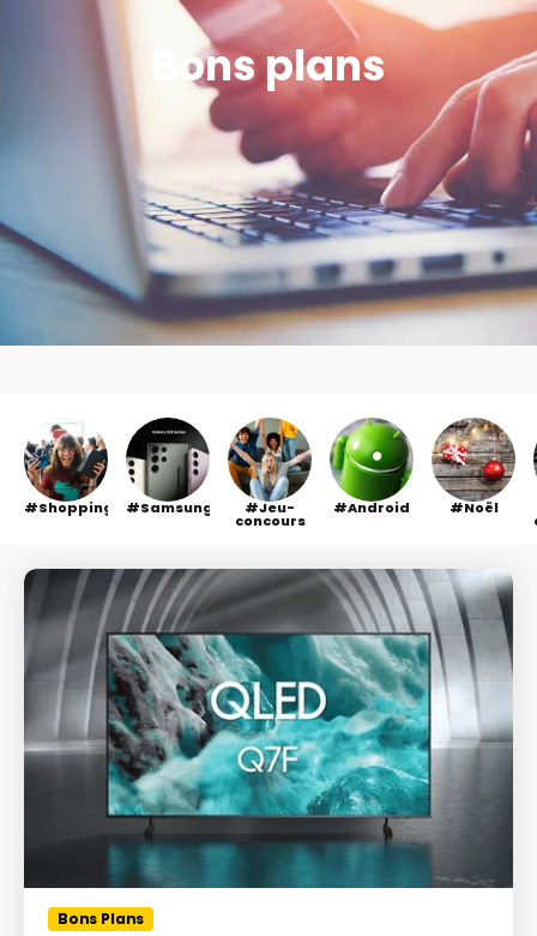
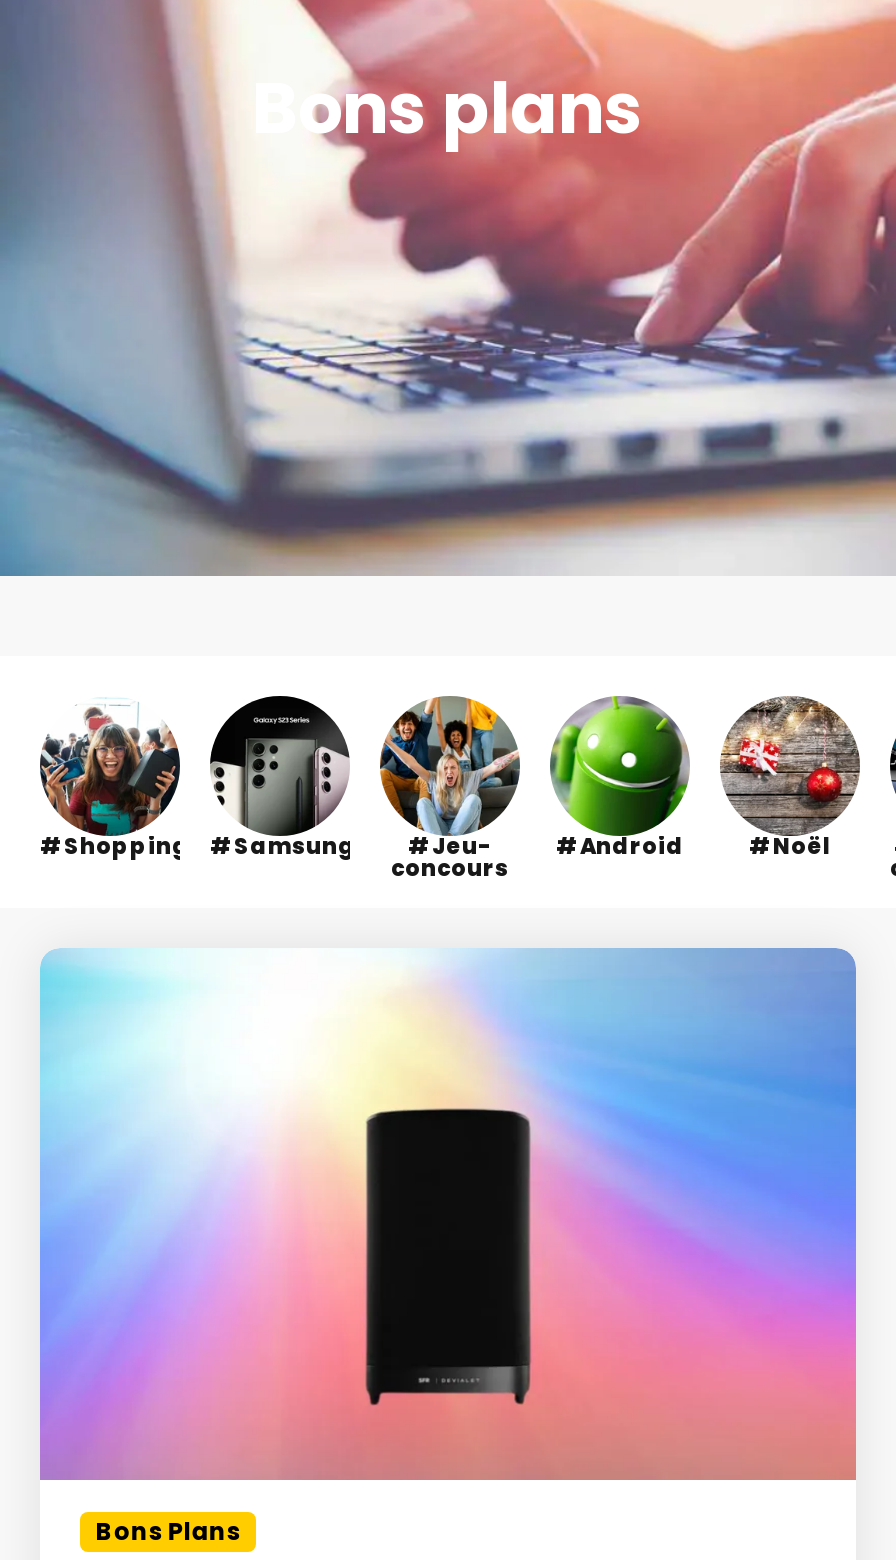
- [image]
+ [image]
